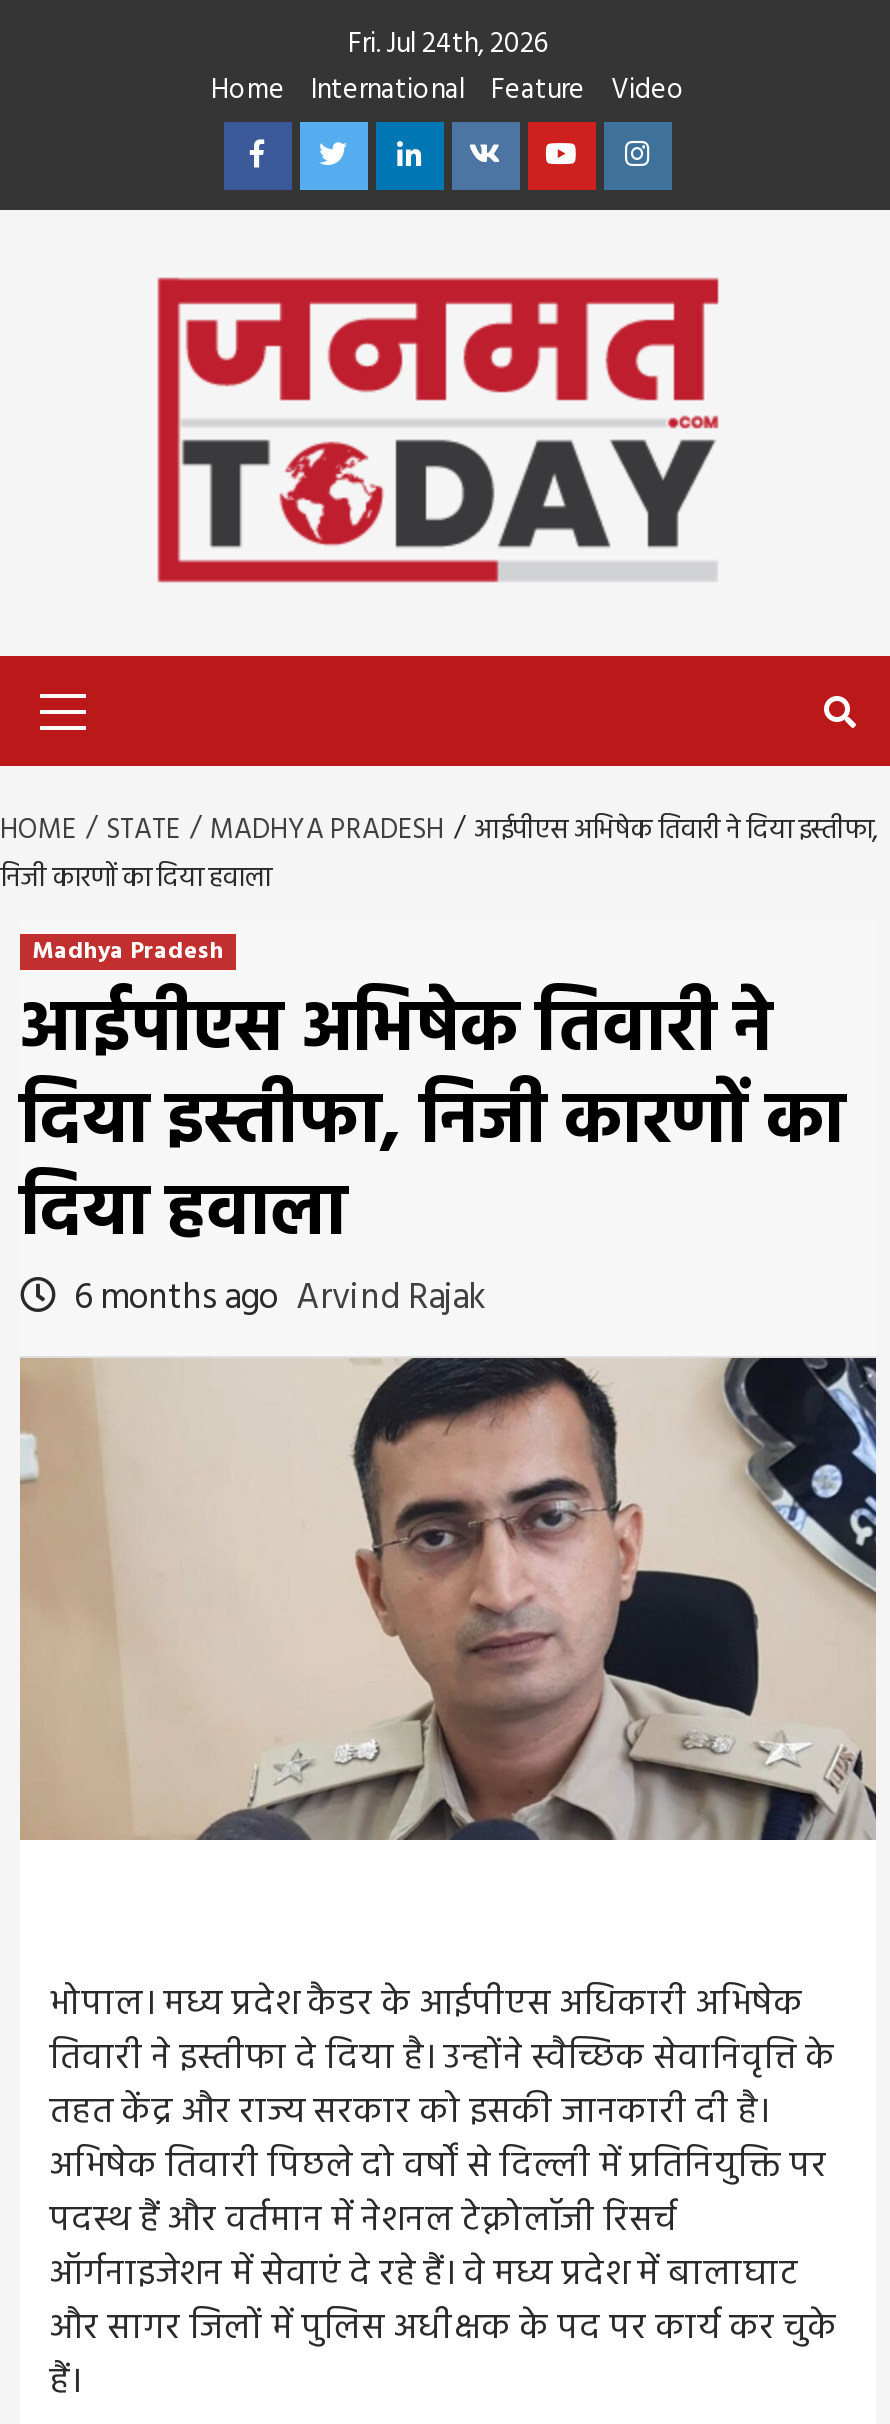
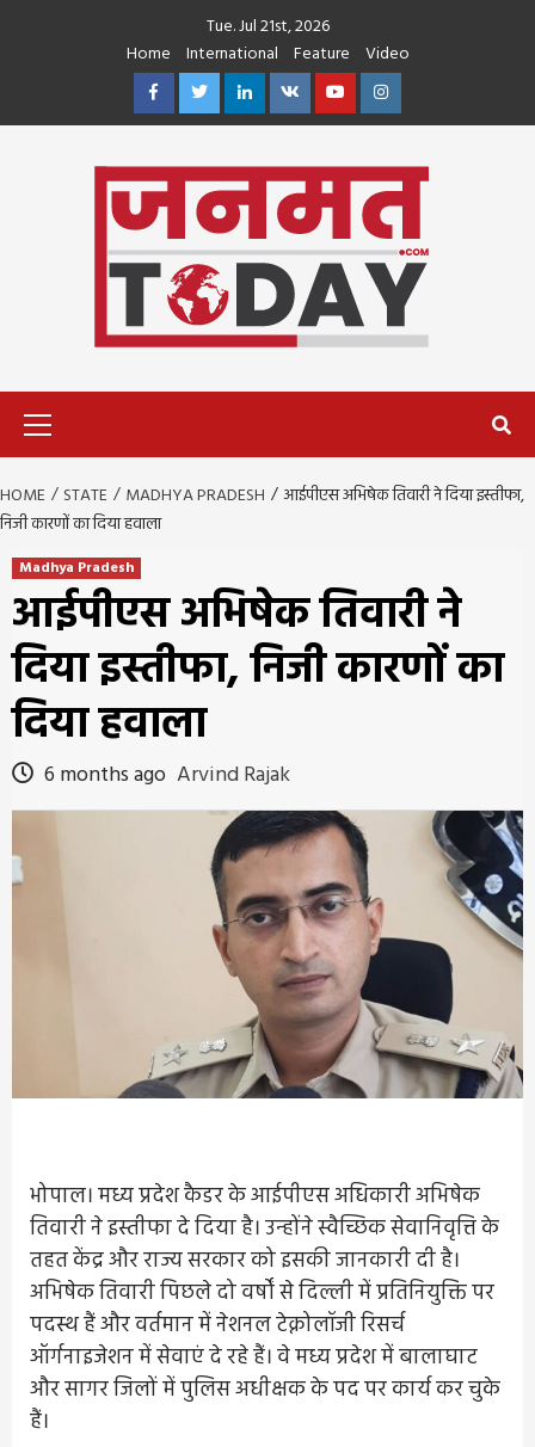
- Fri. Jul 24th, 2026
+ Tue. Jul 21st, 2026
